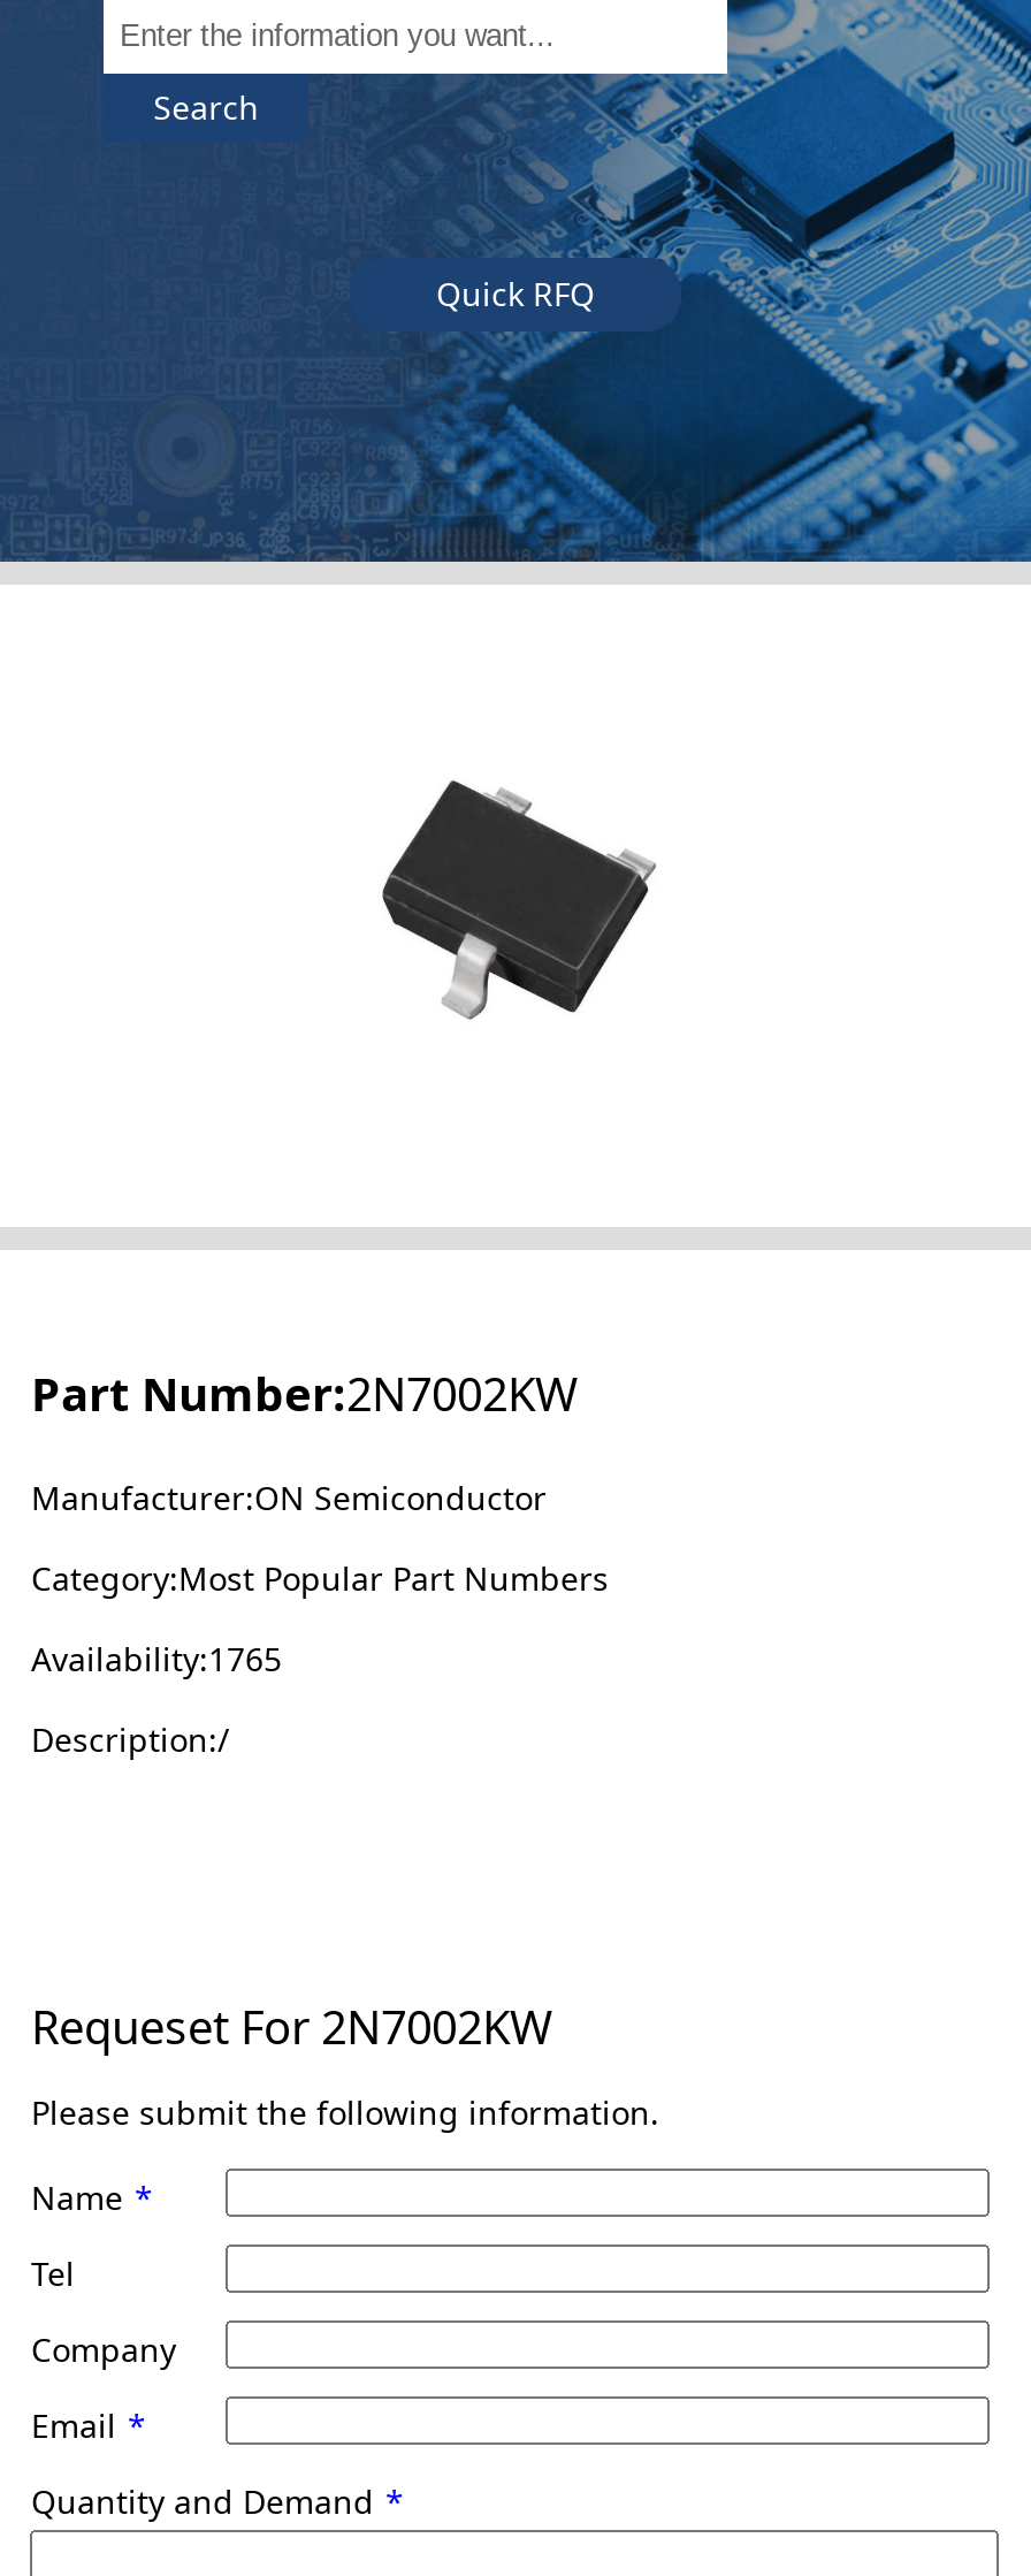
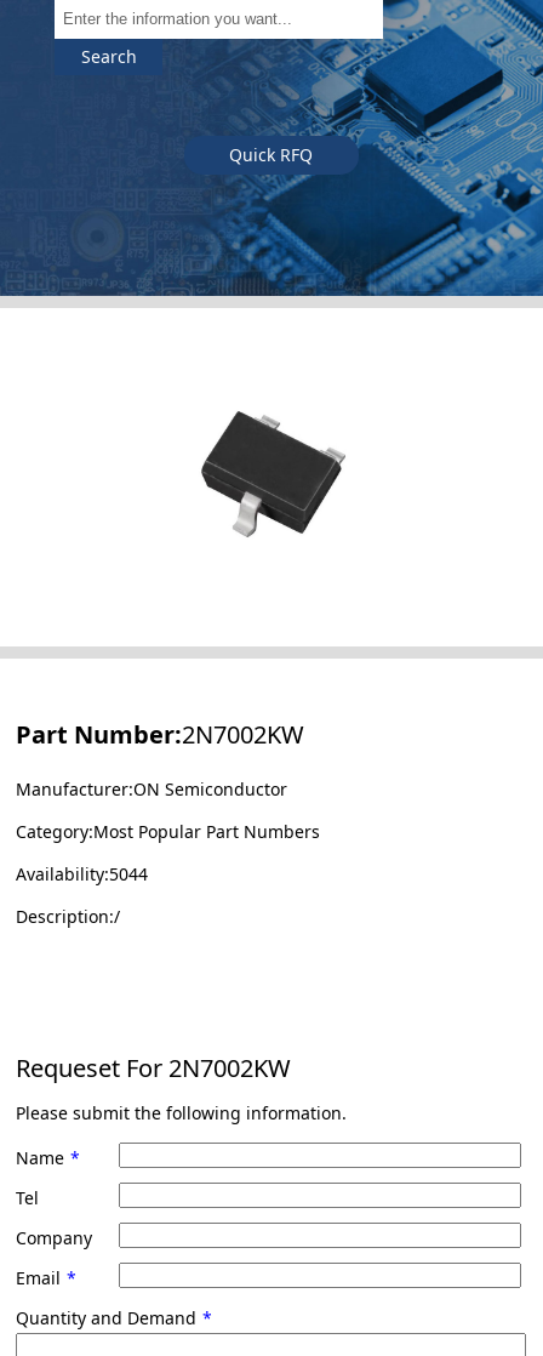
- Availability:1765
+ Availability:5044
